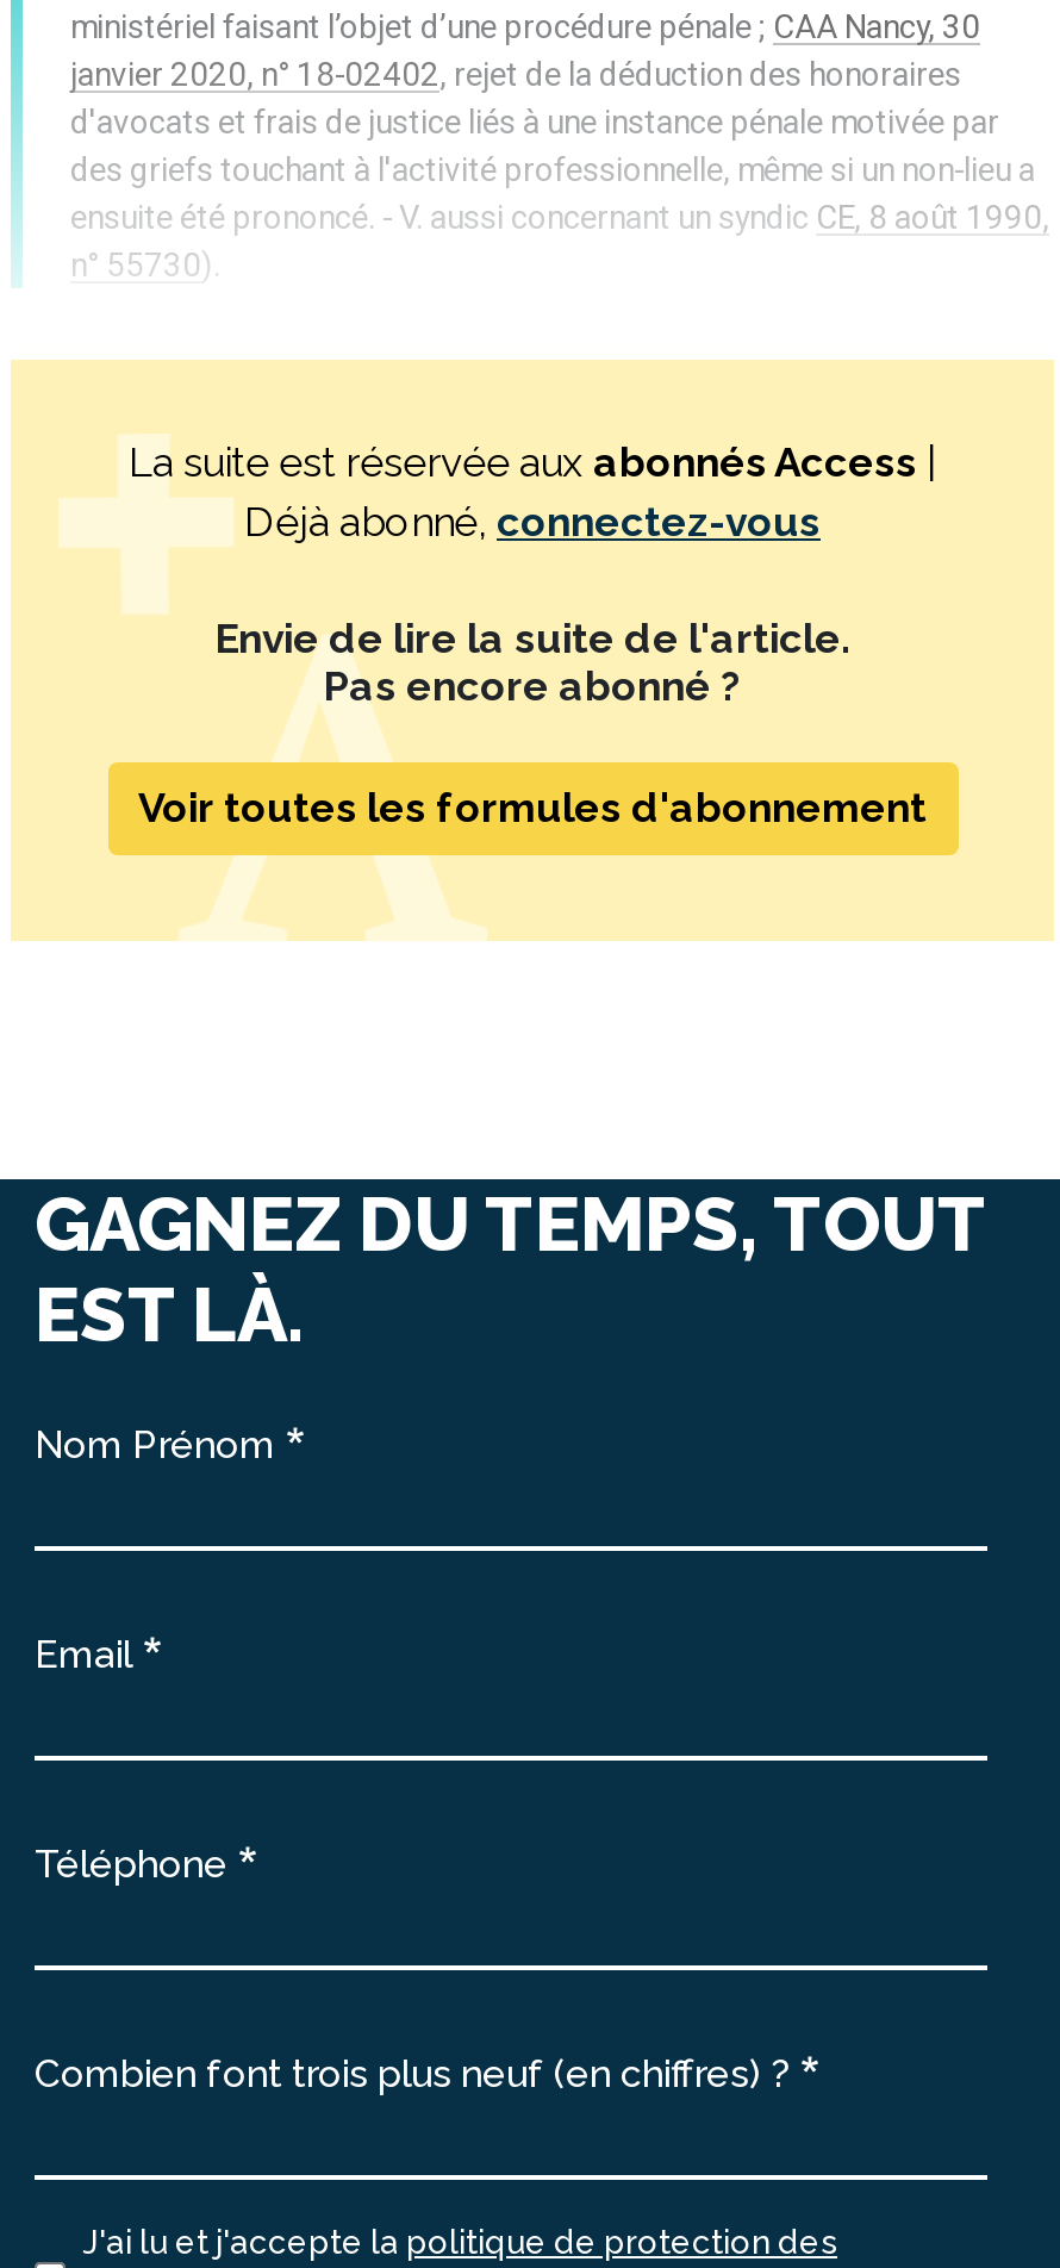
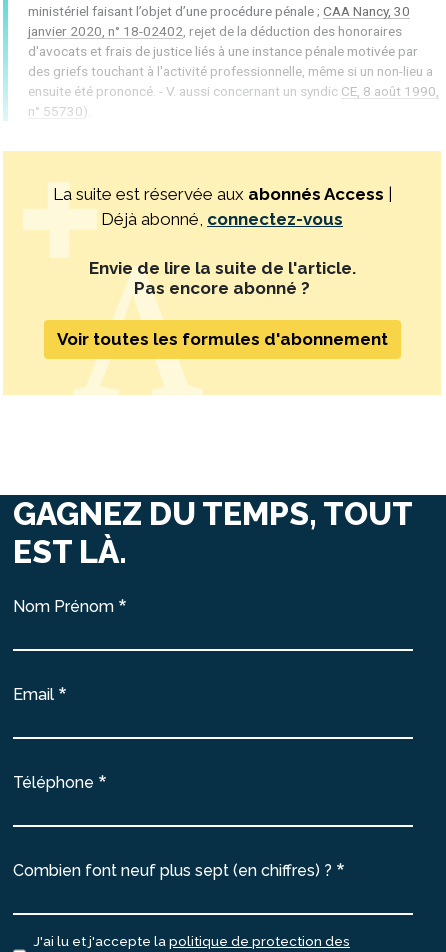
- Combien font trois plus neuf (en chiffres) ?
+ Combien font neuf plus sept (en chiffres) ?
